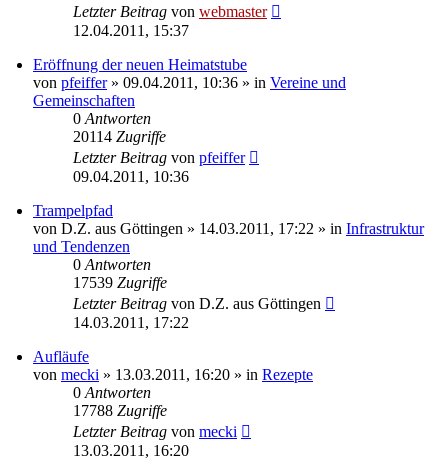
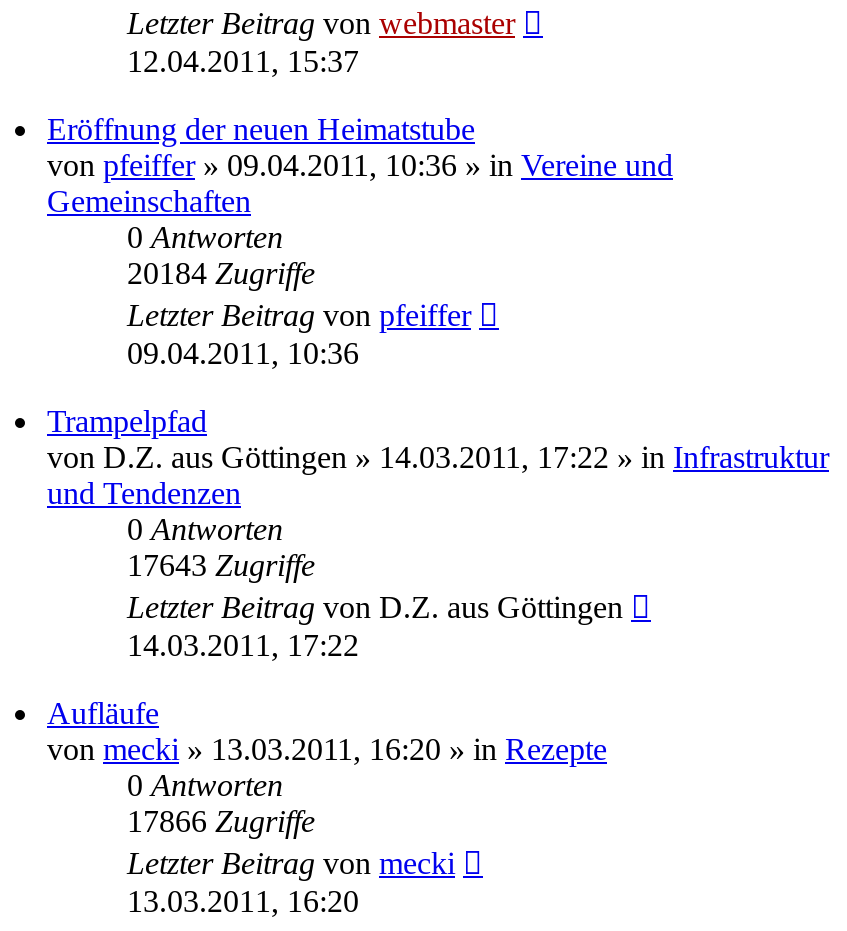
- 20114 Zugriffe
+ 20184 Zugriffe

- 17539 Zugriffe
+ 17643 Zugriffe

- 17788 Zugriffe
+ 17866 Zugriffe
